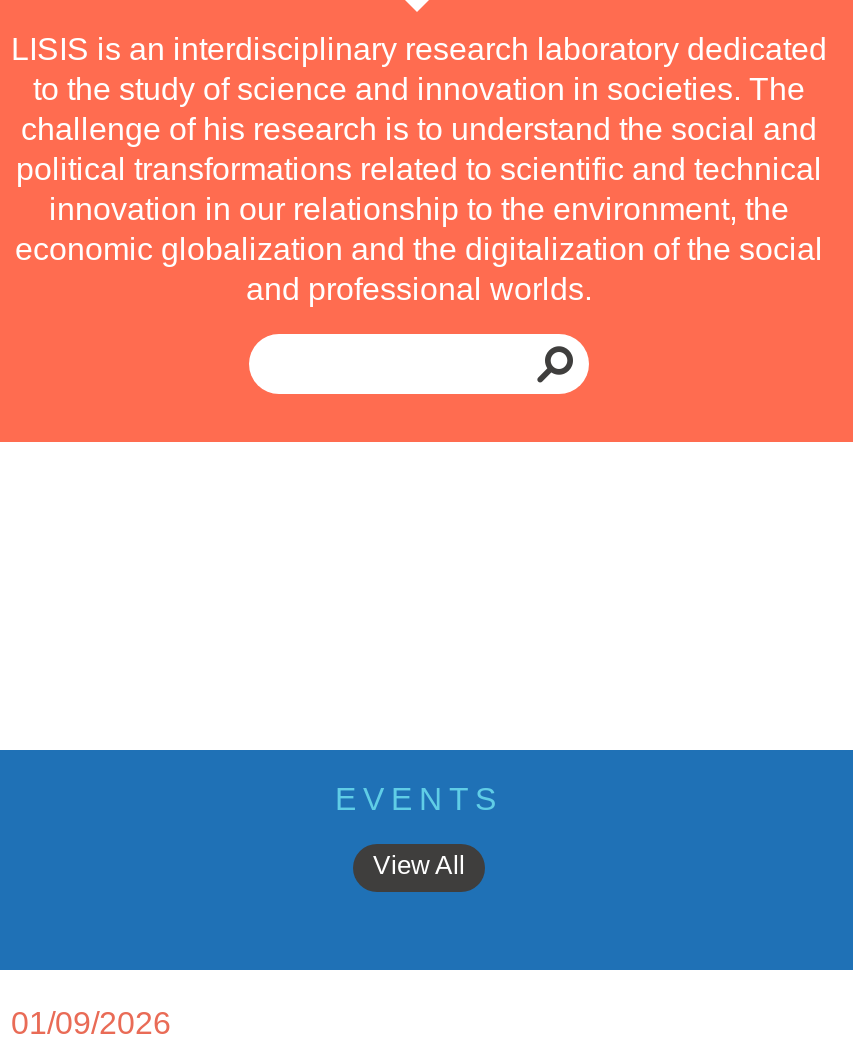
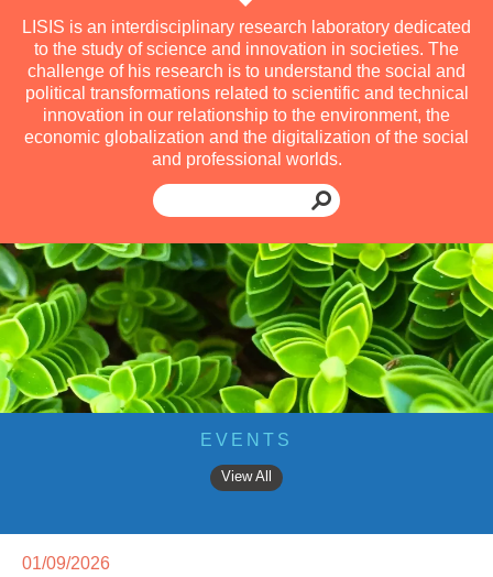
+ [image]
